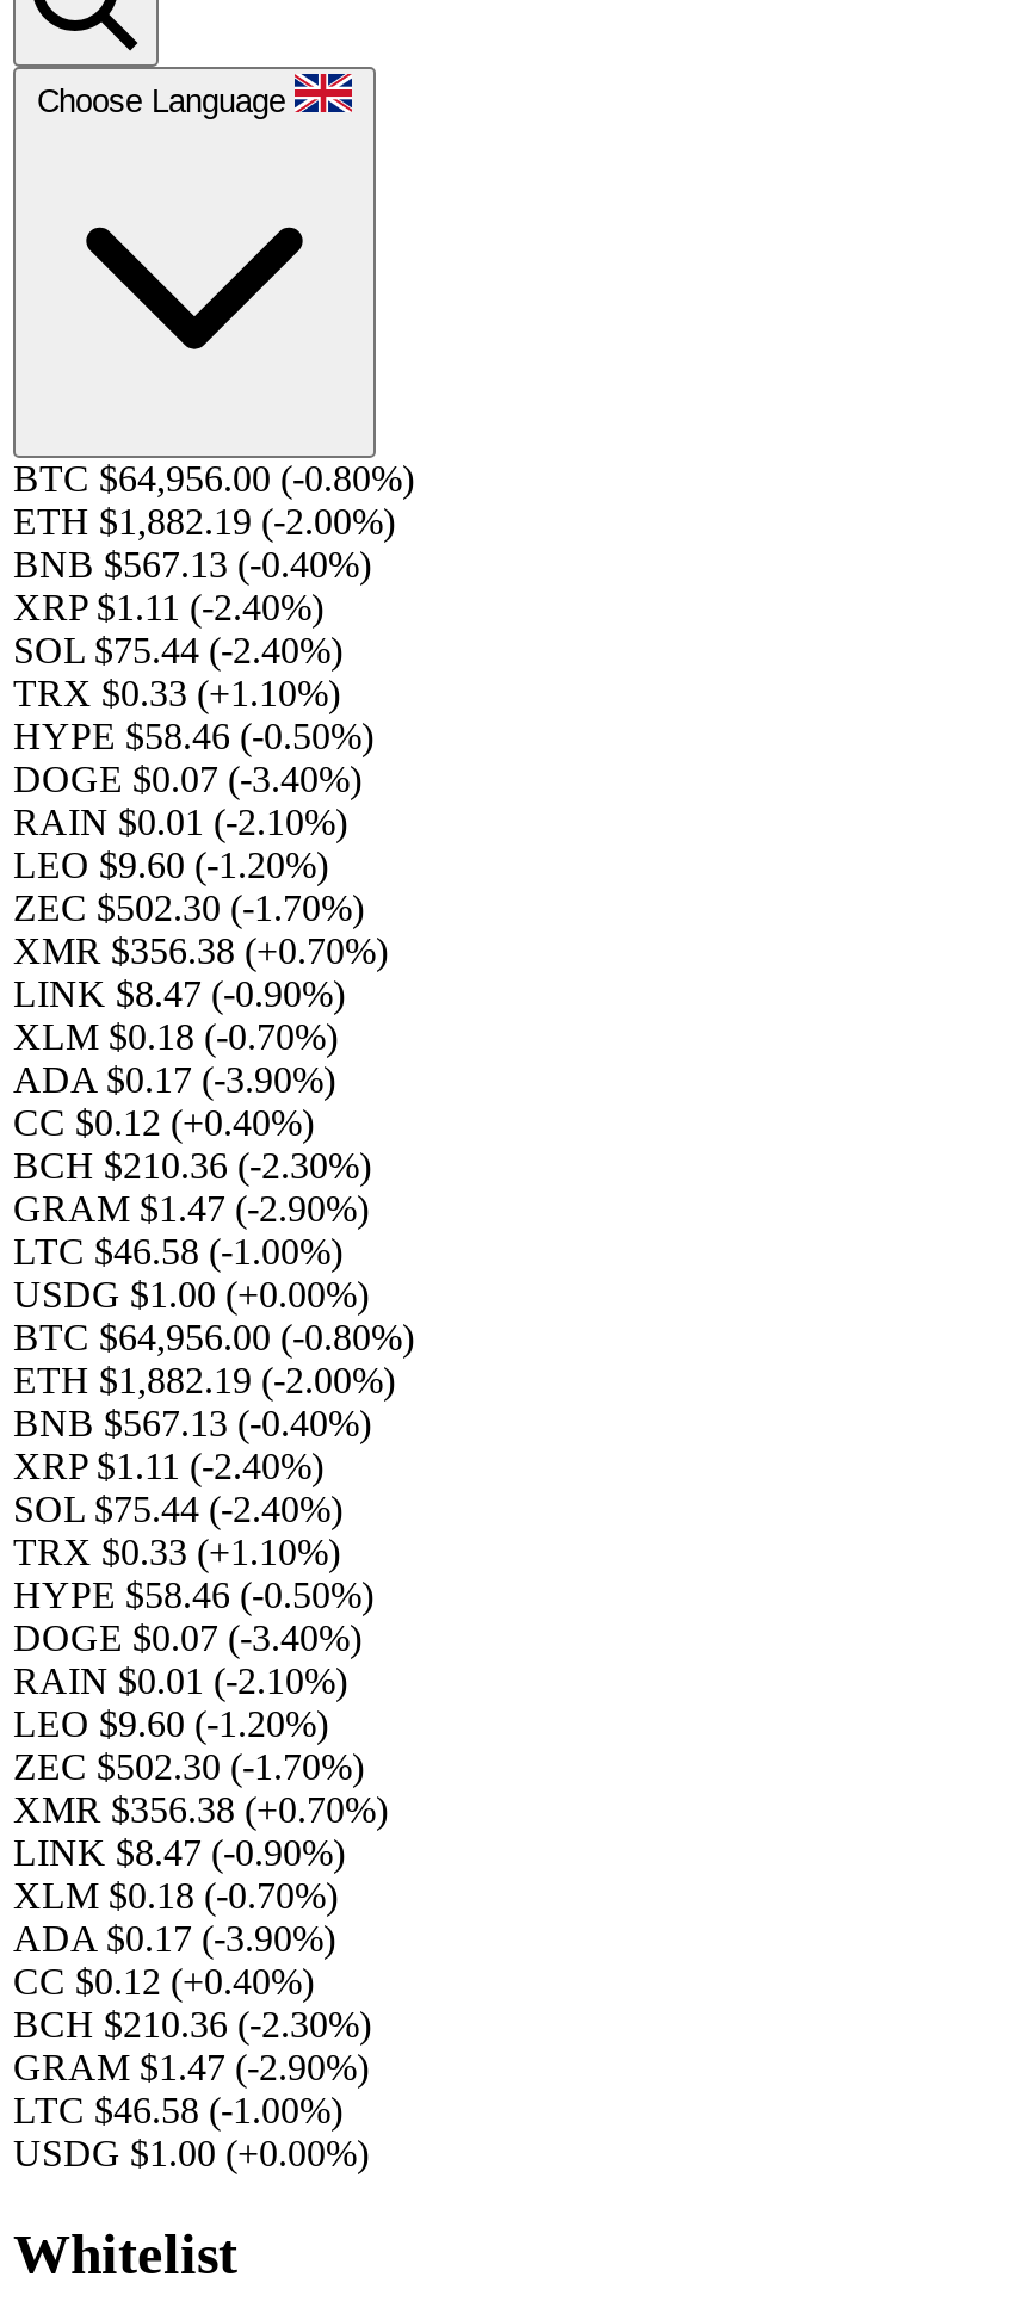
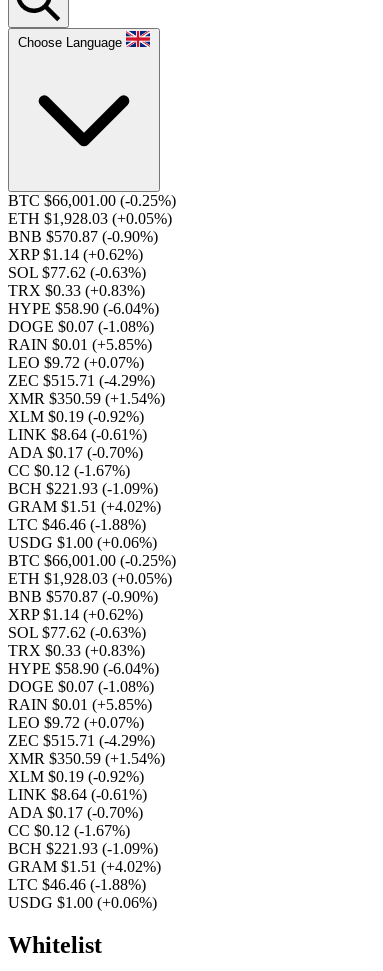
- BTC $64,956.00(-0.80%)
- ETH $1,882.19 (-2.00%)
- BNB $567.13 (-0.40%)
- XRP $1.11 (-2.40%)
- SOL $75.44 (-2.40%)
- TRX $0.33 (+1.10%)
- HYPE $58.46 (-0.50%)
- DOGE $0.07 (-3.40%)
- RAIN $0.01 (-2.10%)
- LEO $9.60 (-1.20%)
- ZEC $502.30 (-1.70%)
- XMR $356.38(+0.70%)
- LINK $8.47 (-0.90%)
- XLM $0.18 (-0.70%)
- ADA $0.17 (-3.90%)
- CC $0.12 (+0.40%)
- BCH $210.36 (-2.30%)
- GRAM $1.47 (-2.90%)
- LTC $46.58 (-1.00%)
- USDG $1.00(+0.00%)
- BTC $64,956.00 (-0.80%)
- ETH $1,882.19 (-2.00%)
- BNB $567.13 (-0.40%)
- XRP $1.11 (-2.40%)
- SOL $75.44 (-2.40%)
- TRX $0.33 (+1.10%)
- HYPE $58.46 (-0.50%)
- DOGE $0.07 (-3.40%)
- RAIN $0.01 (-2.10%)
- LEO $9.60 (-1.20%)
- ZEC $502.30 (-1.70%)
- XMR $356.38(+0.70%)
- LINK $8.47 (-0.90%)
- XLM $0.18 (-0.70%)
- ADA $0.17 (-3.90%)
- CC $0.12 (+0.40%)
- BCH $210.36 (-2.30%)
- GRAM $1.47 (-2.90%)
- LTC $46.58 (-1.00%)
- USDG $1.00(+0.00%)
+ BTC $66,001.00(-0.25%)
+ ETH $1,928.03 (+0.05%)
+ BNB $570.87 (-0.90%)
+ XRP $1.14 (+0.62%)
+ SOL $77.62 (-0.63%)
+ TRX $0.33 (+0.83%)
+ HYPE $58.90 (-6.04%)
+ DOGE $0.07 (-1.08%)
+ RAIN $0.01 (+5.85%)
+ LEO $9.72 (+0.07%)
+ ZEC $515.71 (-4.29%)
+ XMR $350.59(+1.54%)
+ XLM $0.19 (-0.92%)
+ LINK $8.64 (-0.61%)
+ ADA $0.17 (-0.70%)
+ CC $0.12 (-1.67%)
+ BCH $221.93 (-1.09%)
+ GRAM $1.51 (+4.02%)
+ LTC $46.46 (-1.88%)
+ USDG $1.00(+0.06%)
+ BTC $66,001.00 (-0.25%)
+ ETH $1,928.03 (+0.05%)
+ BNB $570.87 (-0.90%)
+ XRP $1.14 (+0.62%)
+ SOL $77.62 (-0.63%)
+ TRX $0.33 (+0.83%)
+ HYPE $58.90 (-6.04%)
+ DOGE $0.07 (-1.08%)
+ RAIN $0.01 (+5.85%)
+ LEO $9.72 (+0.07%)
+ ZEC $515.71 (-4.29%)
+ XMR $350.59(+1.54%)
+ XLM $0.19 (-0.92%)
+ LINK $8.64 (-0.61%)
+ ADA $0.17 (-0.70%)
+ CC $0.12 (-1.67%)
+ BCH $221.93 (-1.09%)
+ GRAM $1.51 (+4.02%)
+ LTC $46.46 (-1.88%)
+ USDG $1.00(+0.06%)
